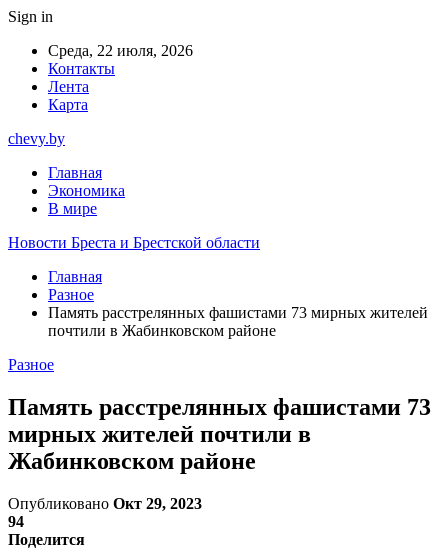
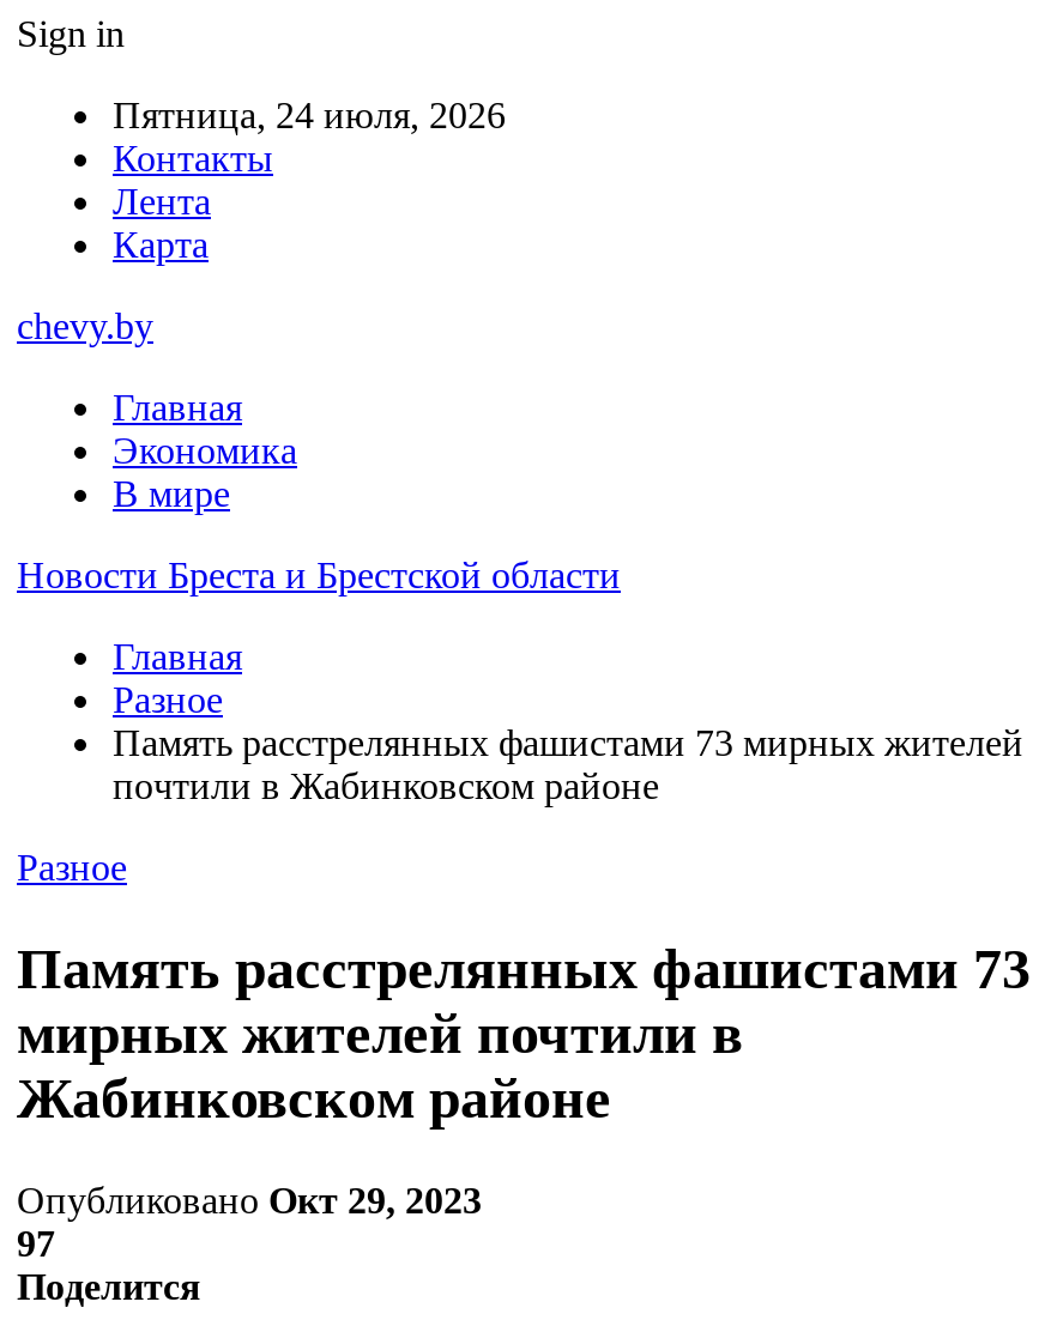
- Среда, 22 июля, 2026
+ Пятница, 24 июля, 2026

- 94
+ 97
